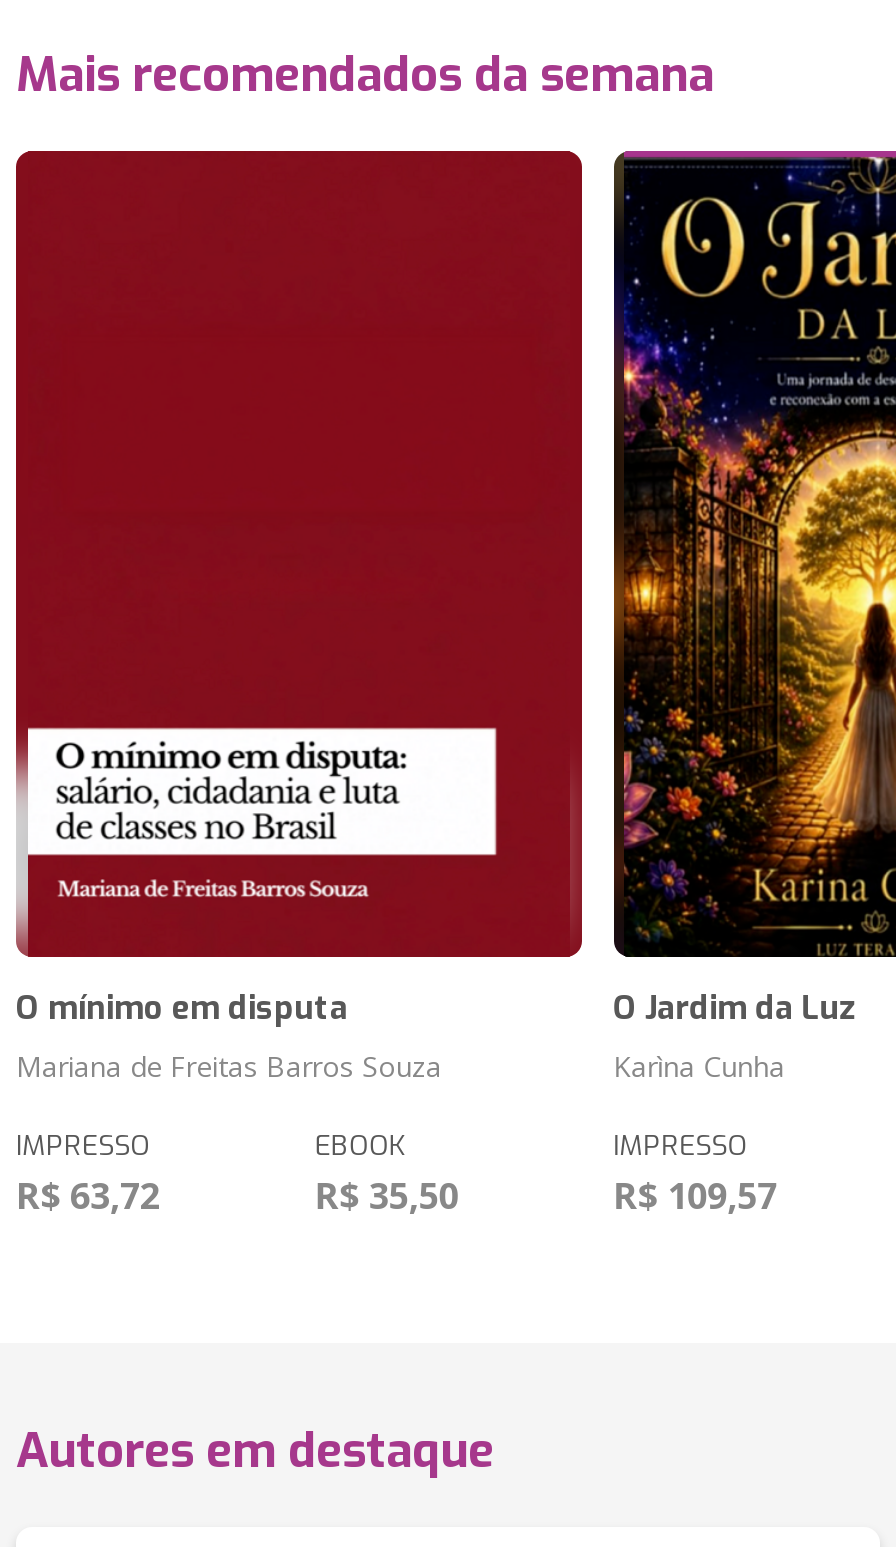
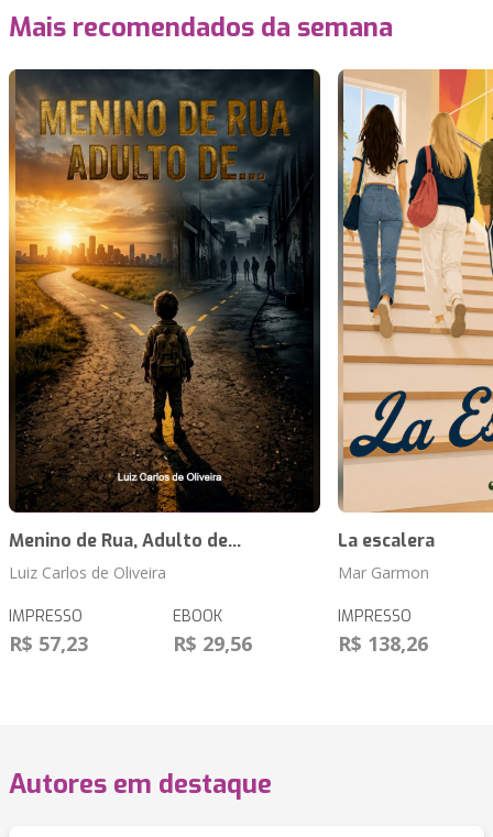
- [image]
- O mínimo em disputa
- Mariana de Freitas Barros Souza
+ [image]
+ Menino de Rua, Adulto de...
+ Luiz Carlos de Oliveira

- [image]
- O Jardim da Luz
- Karìna Cunha
+ [image]
+ La escalera
+ Mar Garmon

- R$ 63,72
+ R$ 57,23

- R$ 35,50
+ R$ 29,56

- R$ 109,57
+ R$ 138,26
